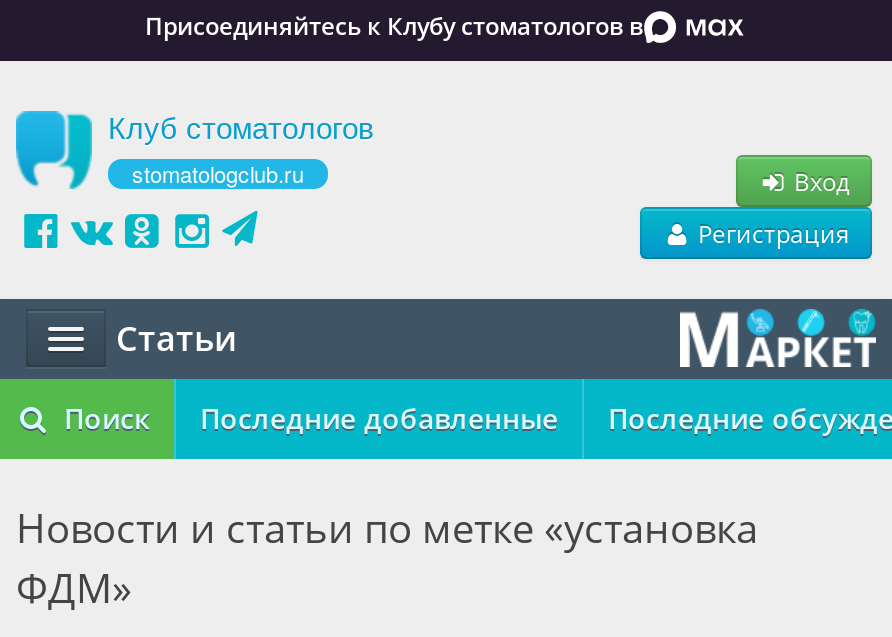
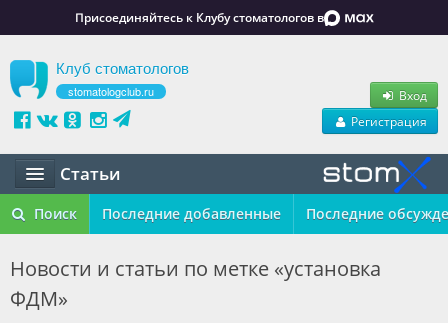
- [image]
+ [image]
